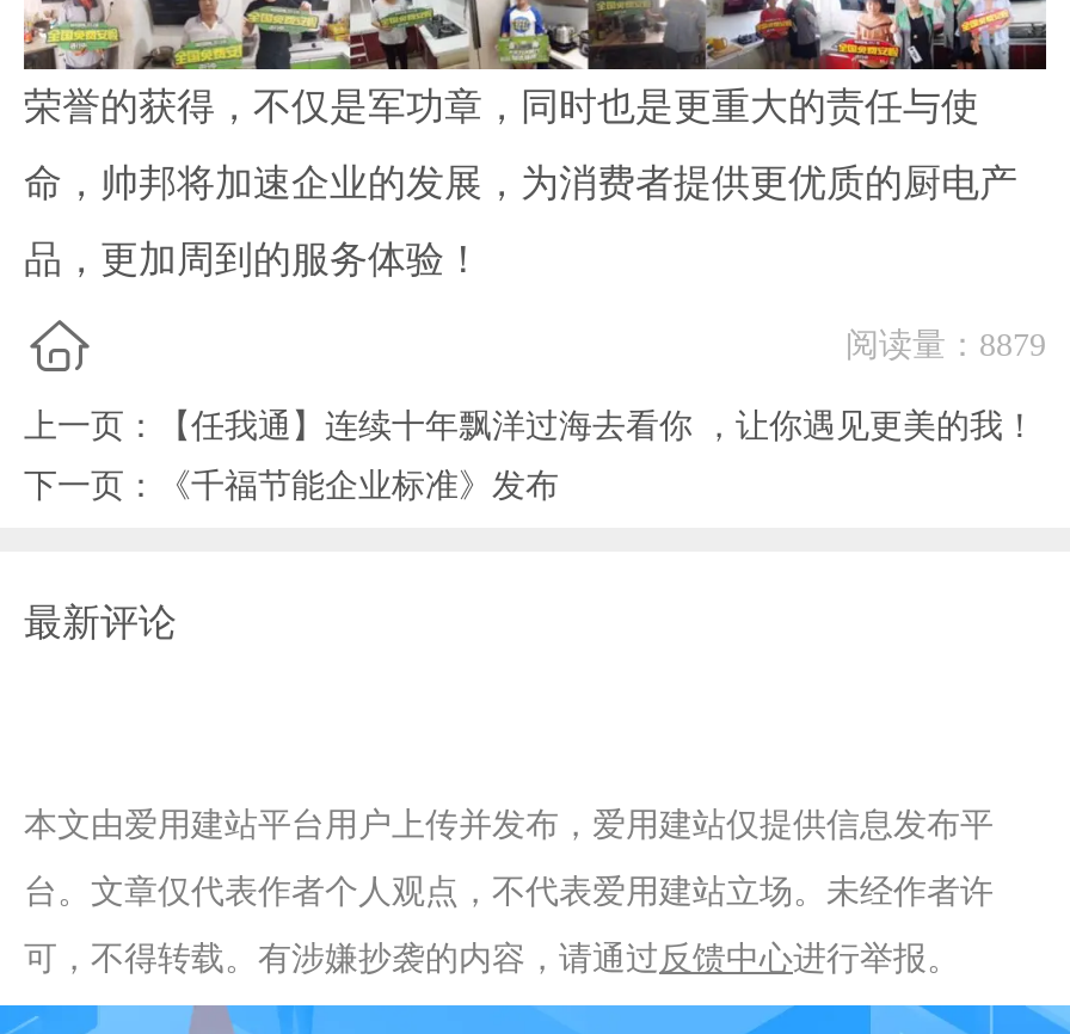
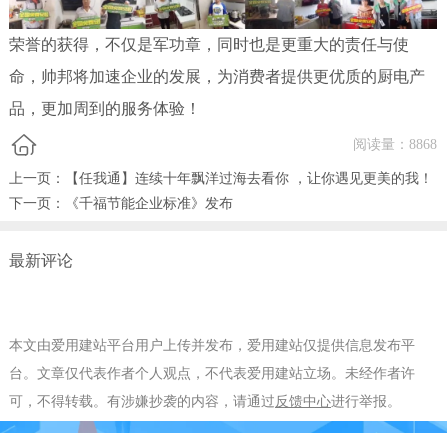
- 阅读量：8879
+ 阅读量：8868
